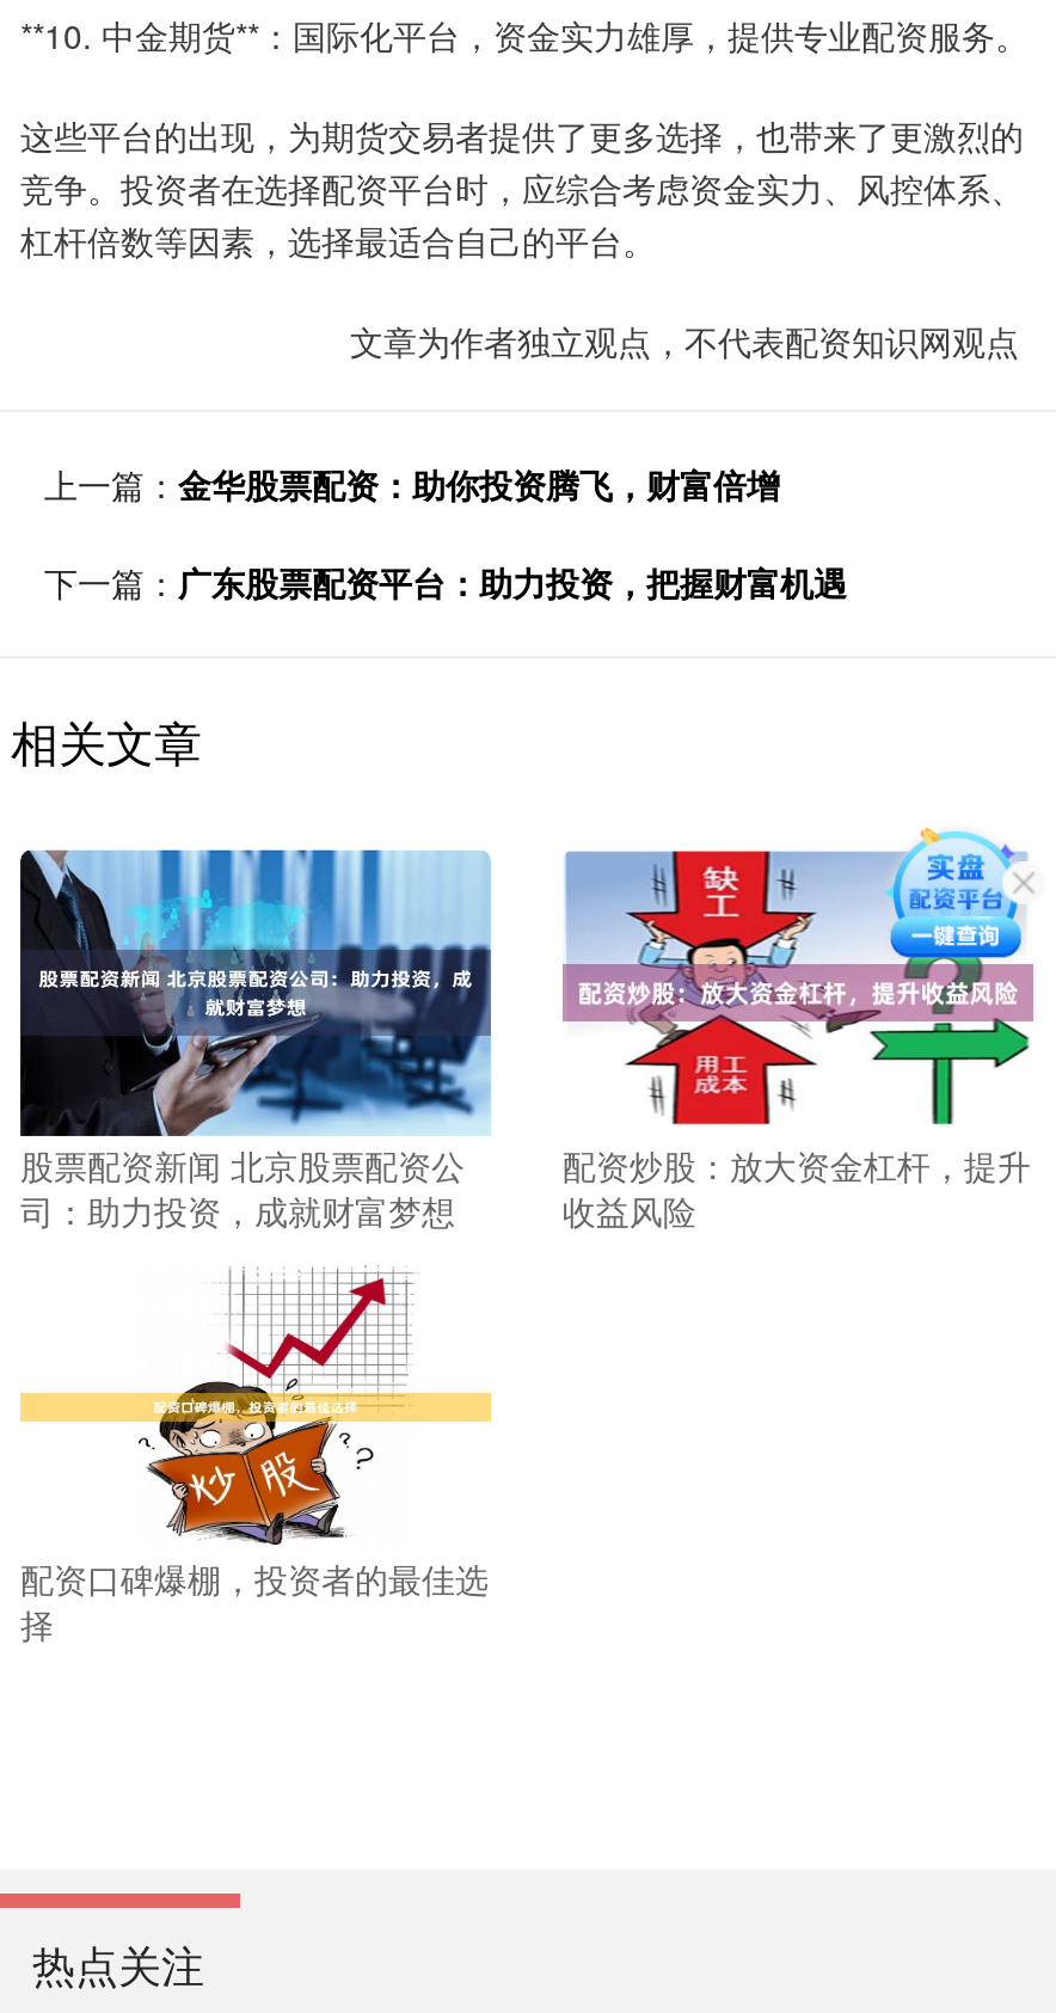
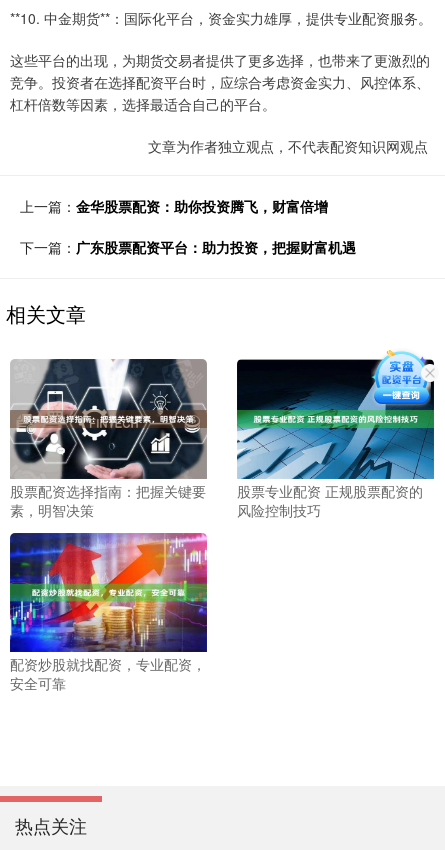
- [image]
- 股票配资新闻 北京股票配资公
- 司：助力投资，成就财富梦想
+ [image]
+ 股票配资选择指南：把握关键要
+ 素，明智决策

- [image]
- 配资炒股：放大资金杠杆，提升
- 收益风险
+ [image]
+ 股票专业配资 正规股票配资的
+ 风险控制技巧

- [image]
- 配资口碑爆棚，投资者的最佳选
- 择
+ [image]
+ 配资炒股就找配资，专业配资，
+ 安全可靠
